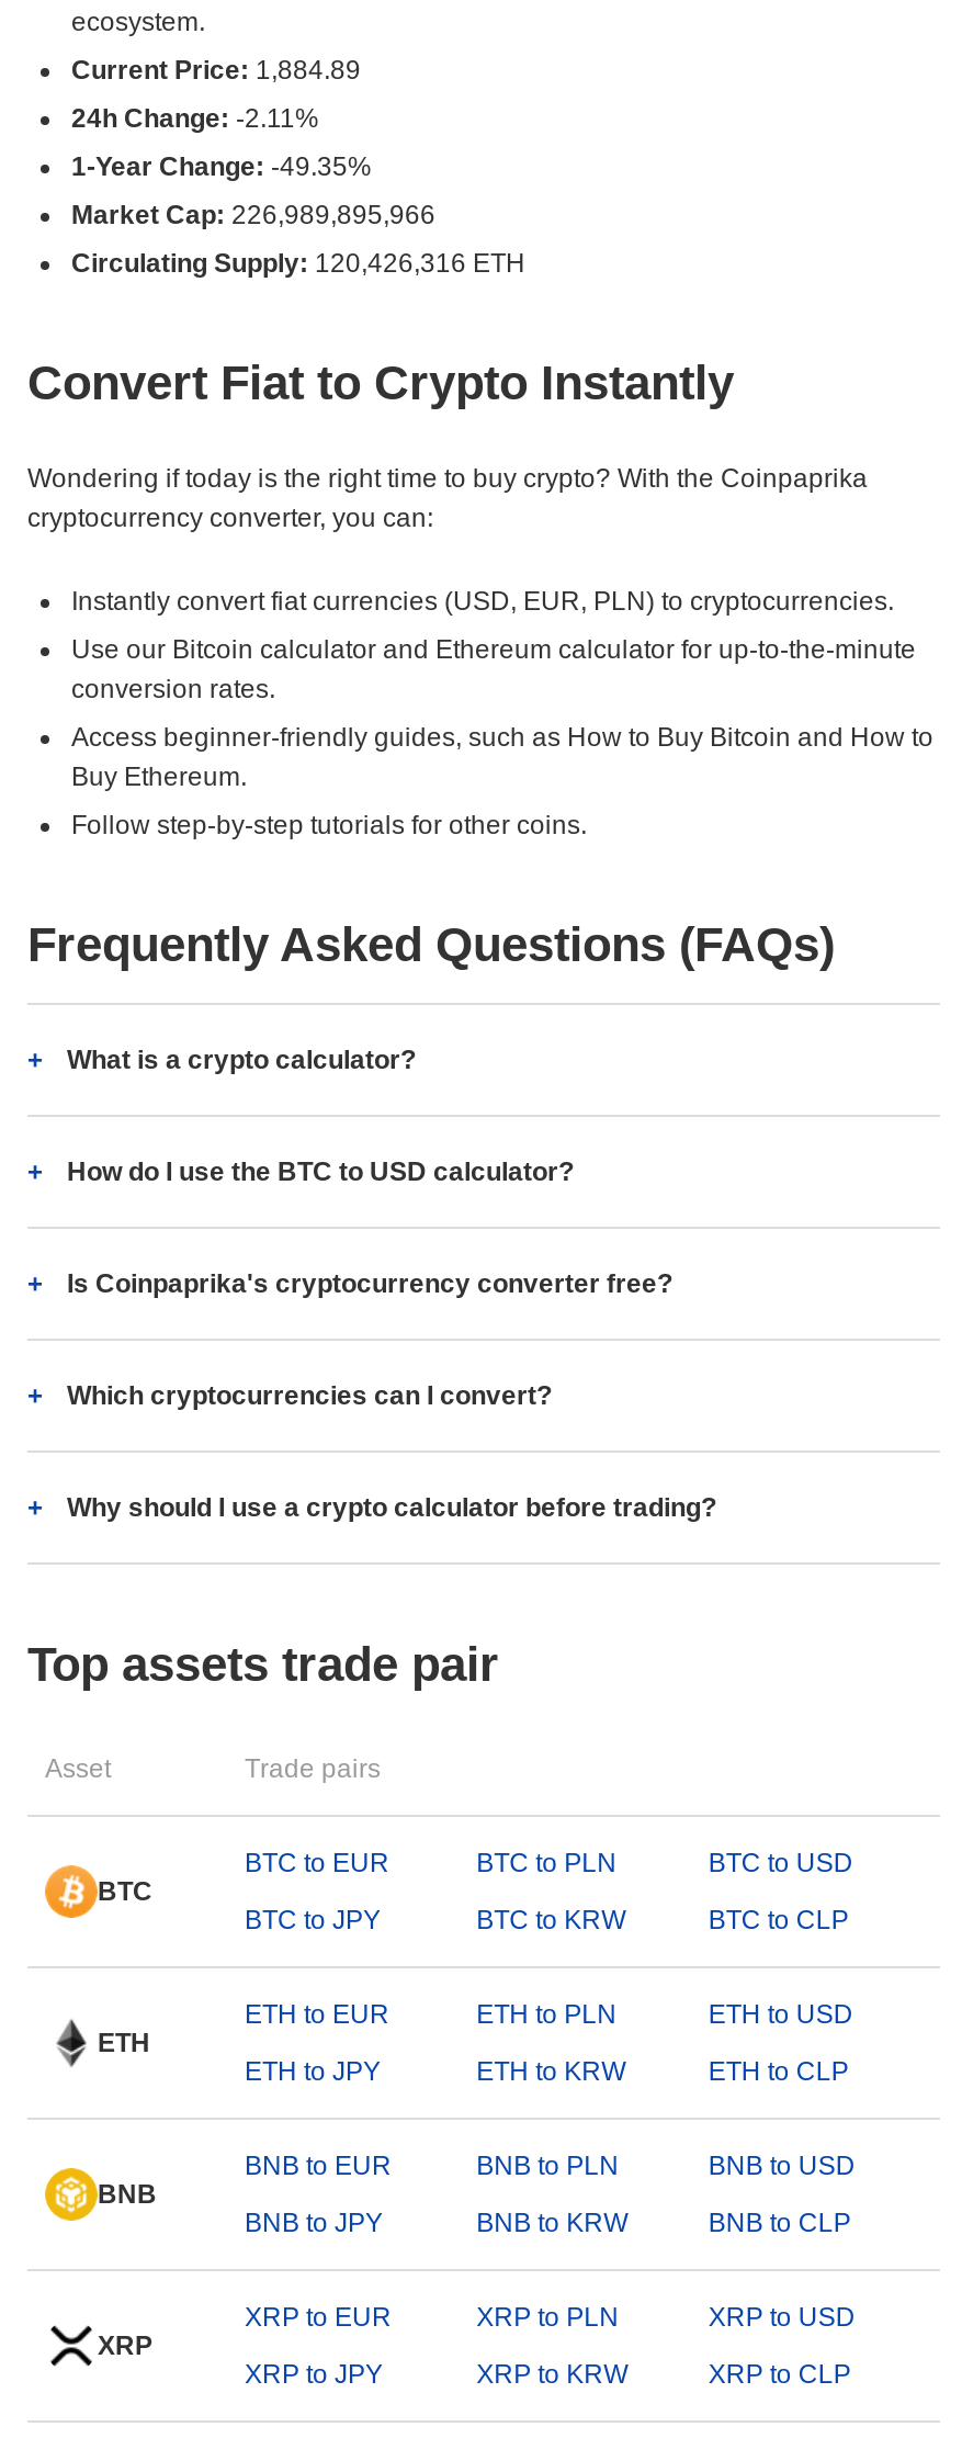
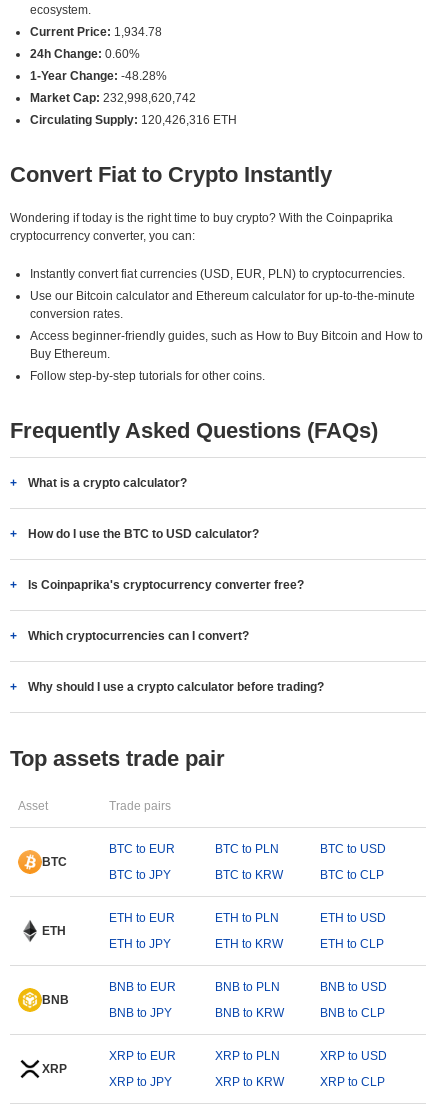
- Current Price: 1,884.89
+ Current Price: 1,934.78

- 24h Change: -2.11%
+ 24h Change: 0.60%

- 1-Year Change: -49.35%
+ 1-Year Change: -48.28%

- Market Cap: 226,989,895,966
+ Market Cap: 232,998,620,742
